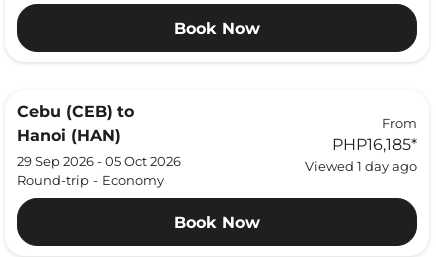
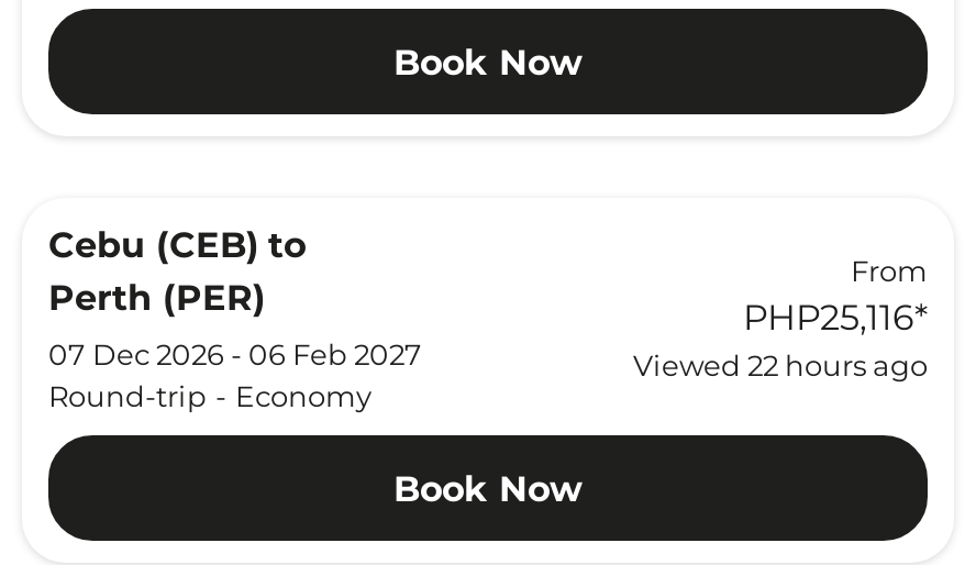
- Hanoi (HAN)
- 29 Sep 2026 - 05 Oct 2026
+ Perth (PER)
+ 07 Dec 2026 - 06 Feb 2027

- PHP16,185*
- Viewed 1 day ago
+ PHP25,116*
+ Viewed 22 hours ago
